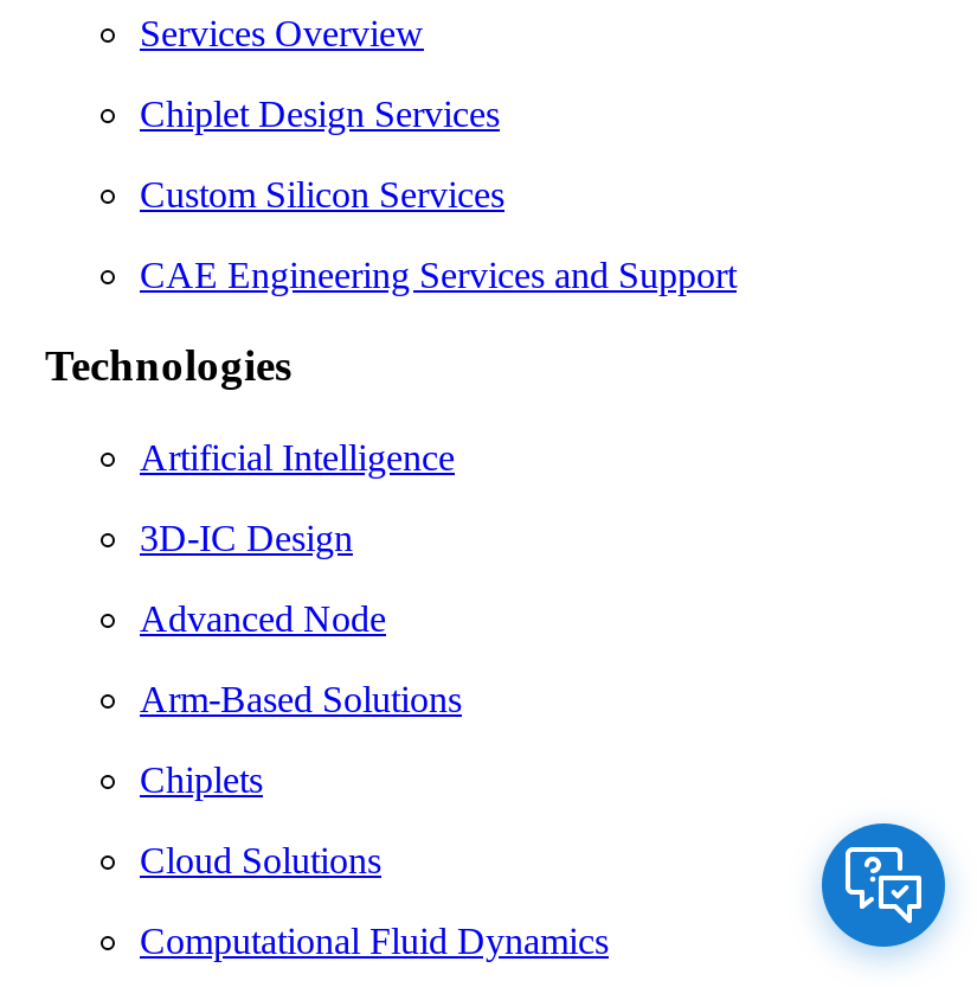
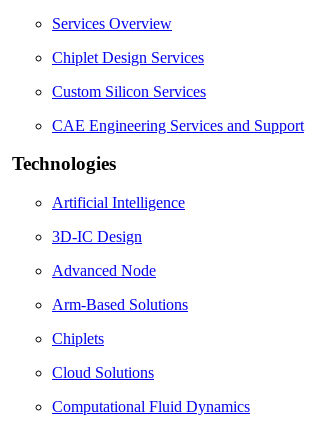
- [image]
